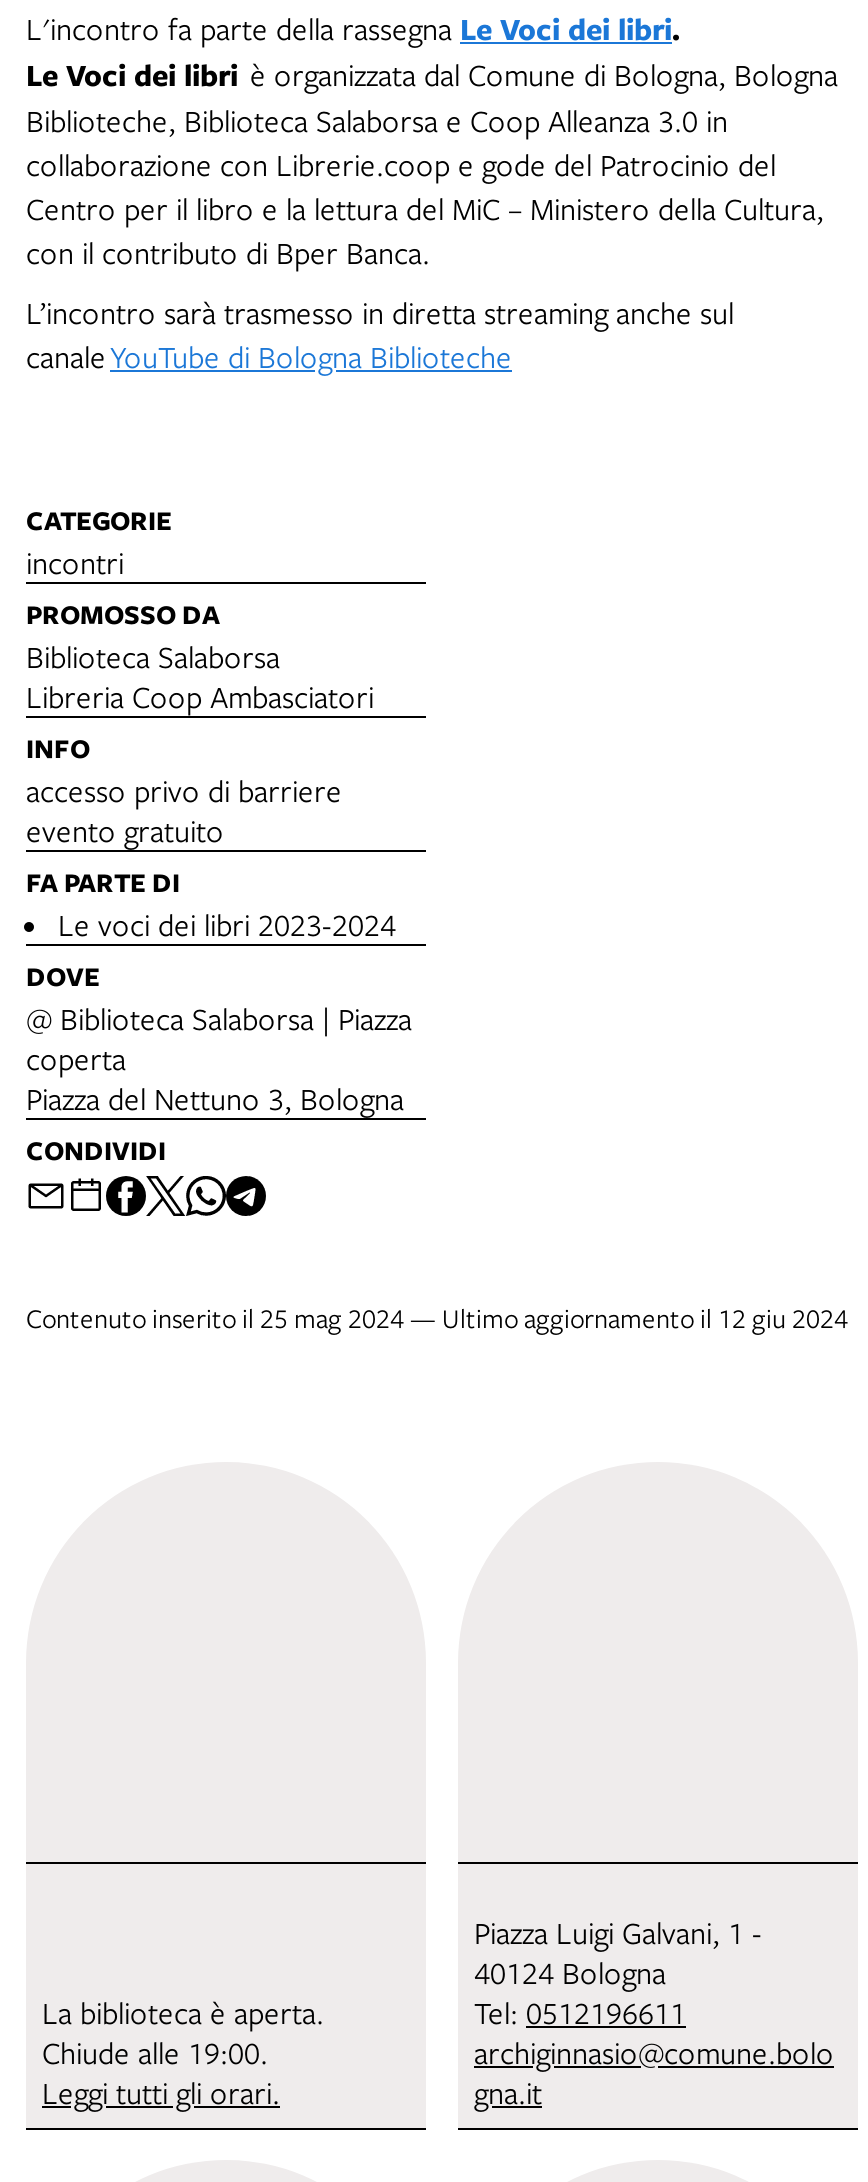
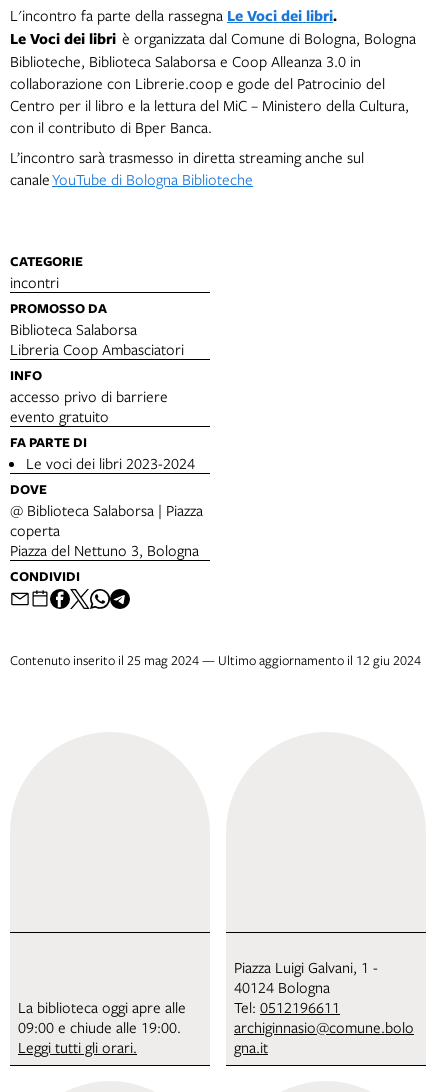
- La biblioteca è aperta.
- Chiude alle 19:00.
+ La biblioteca oggi apre alle
+ 09:00 e chiude alle 19:00.
